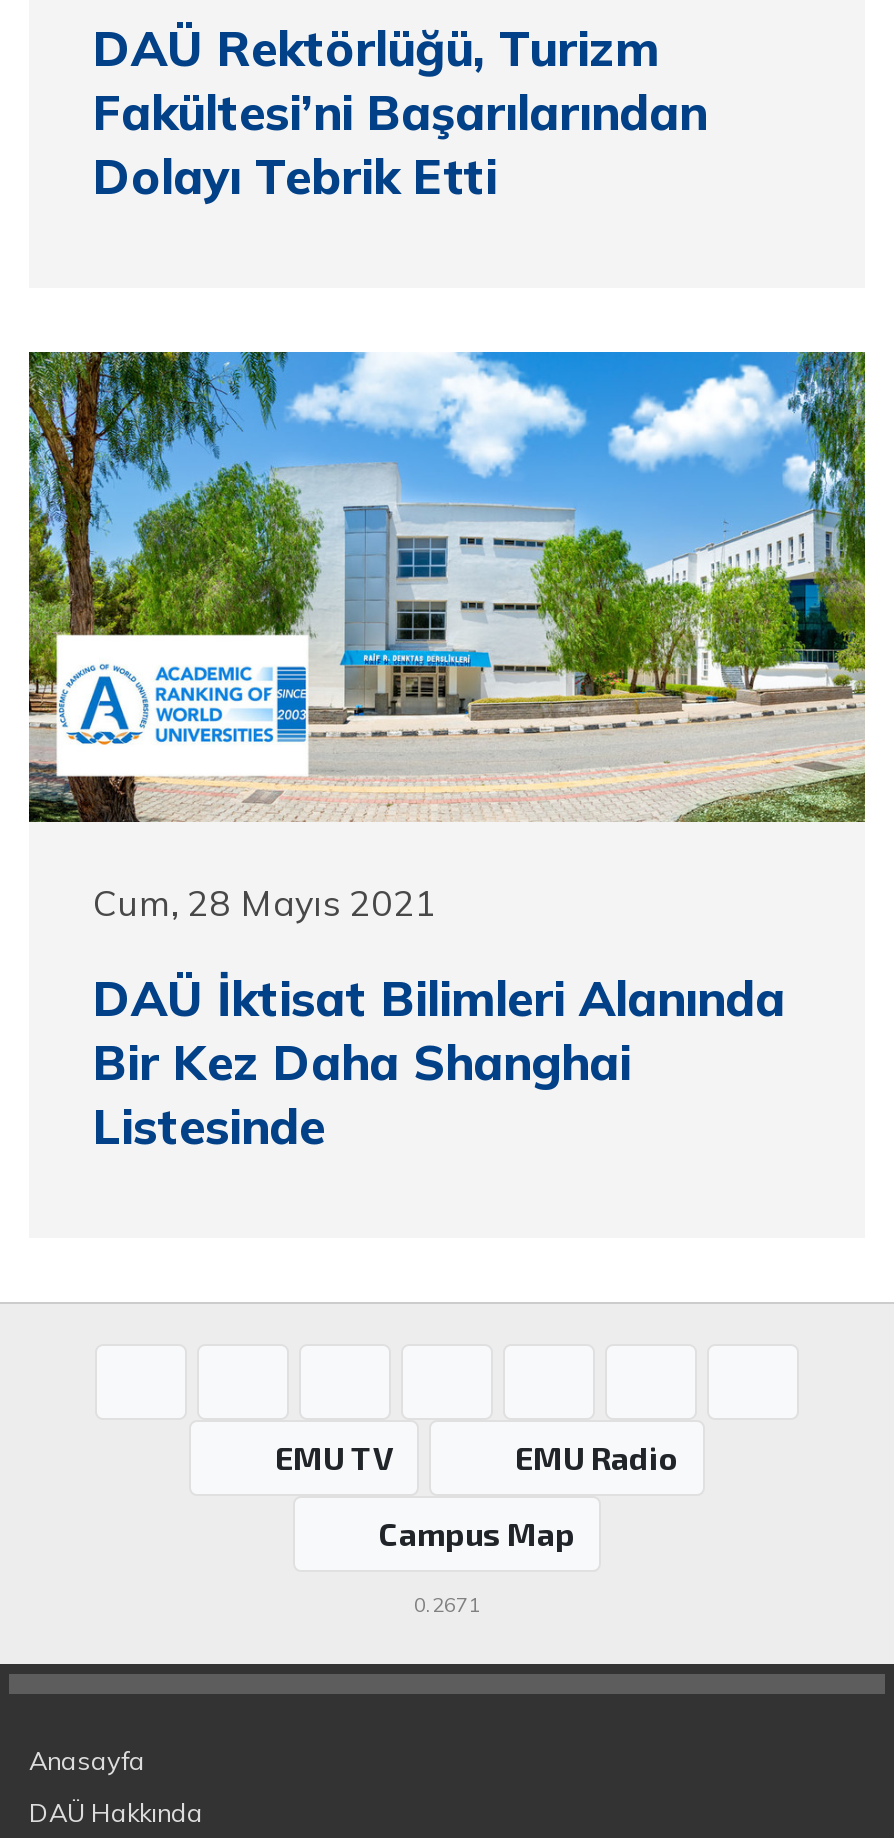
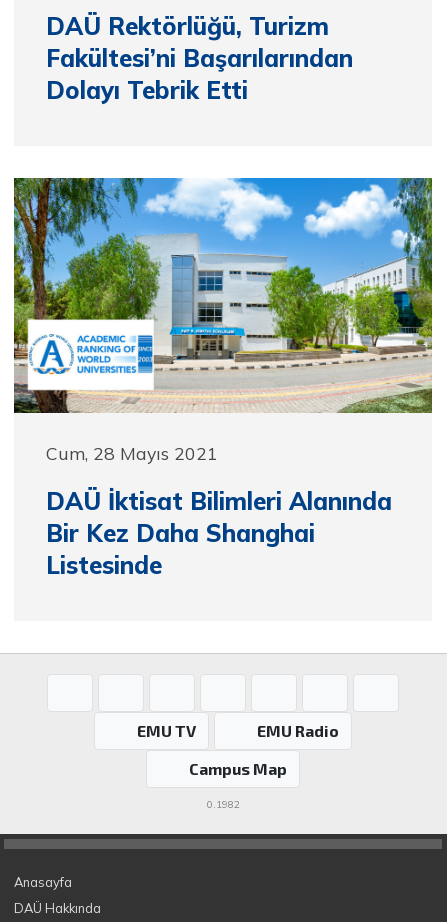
- 0.2671
+ 0.1982
